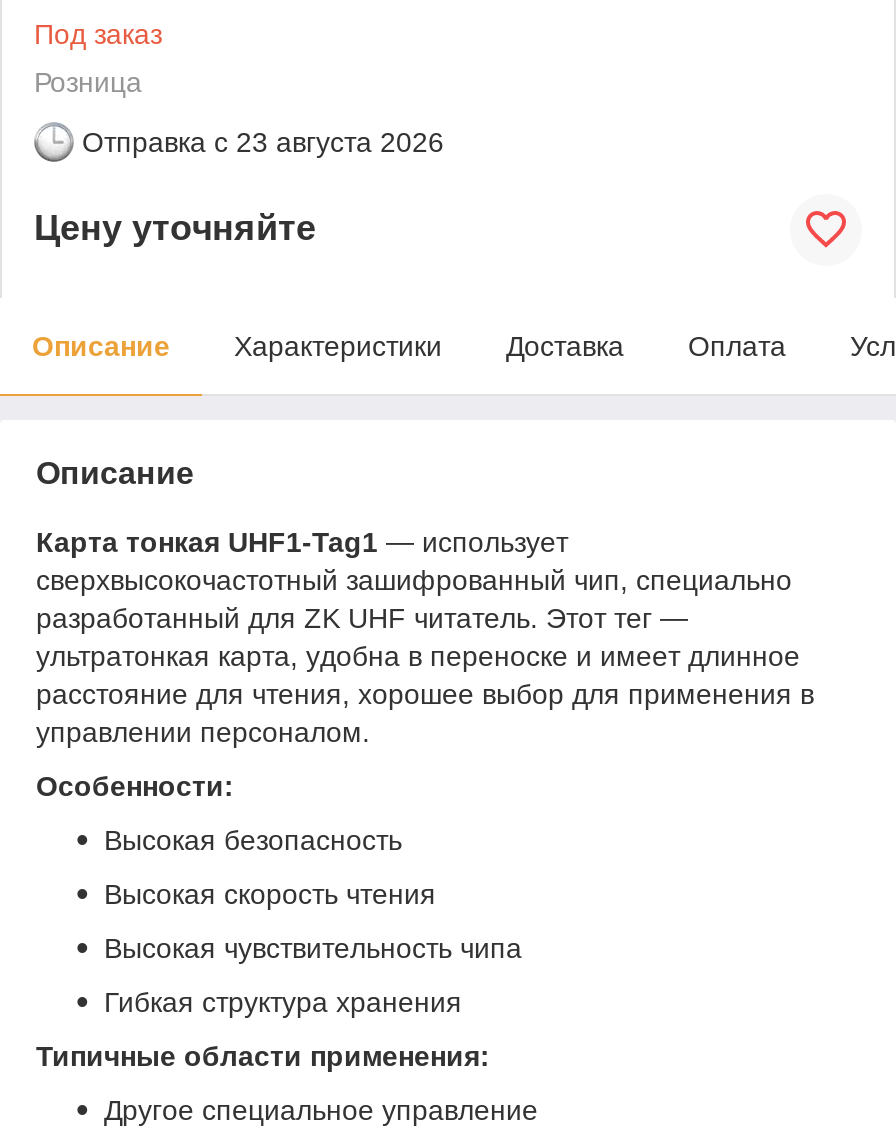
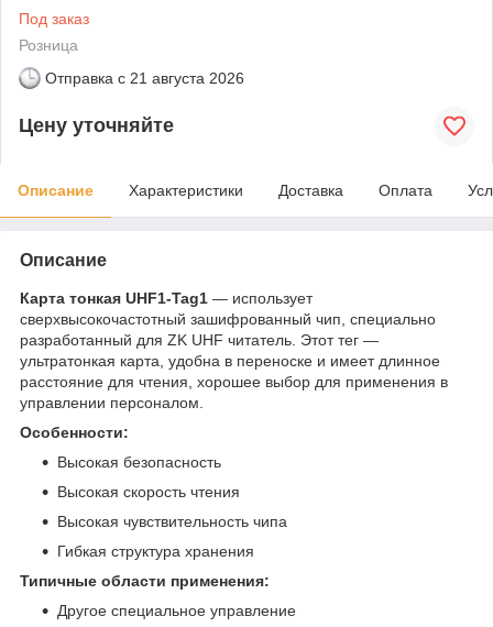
- Отправка с 23 августа 2026
+ Отправка с 21 августа 2026
